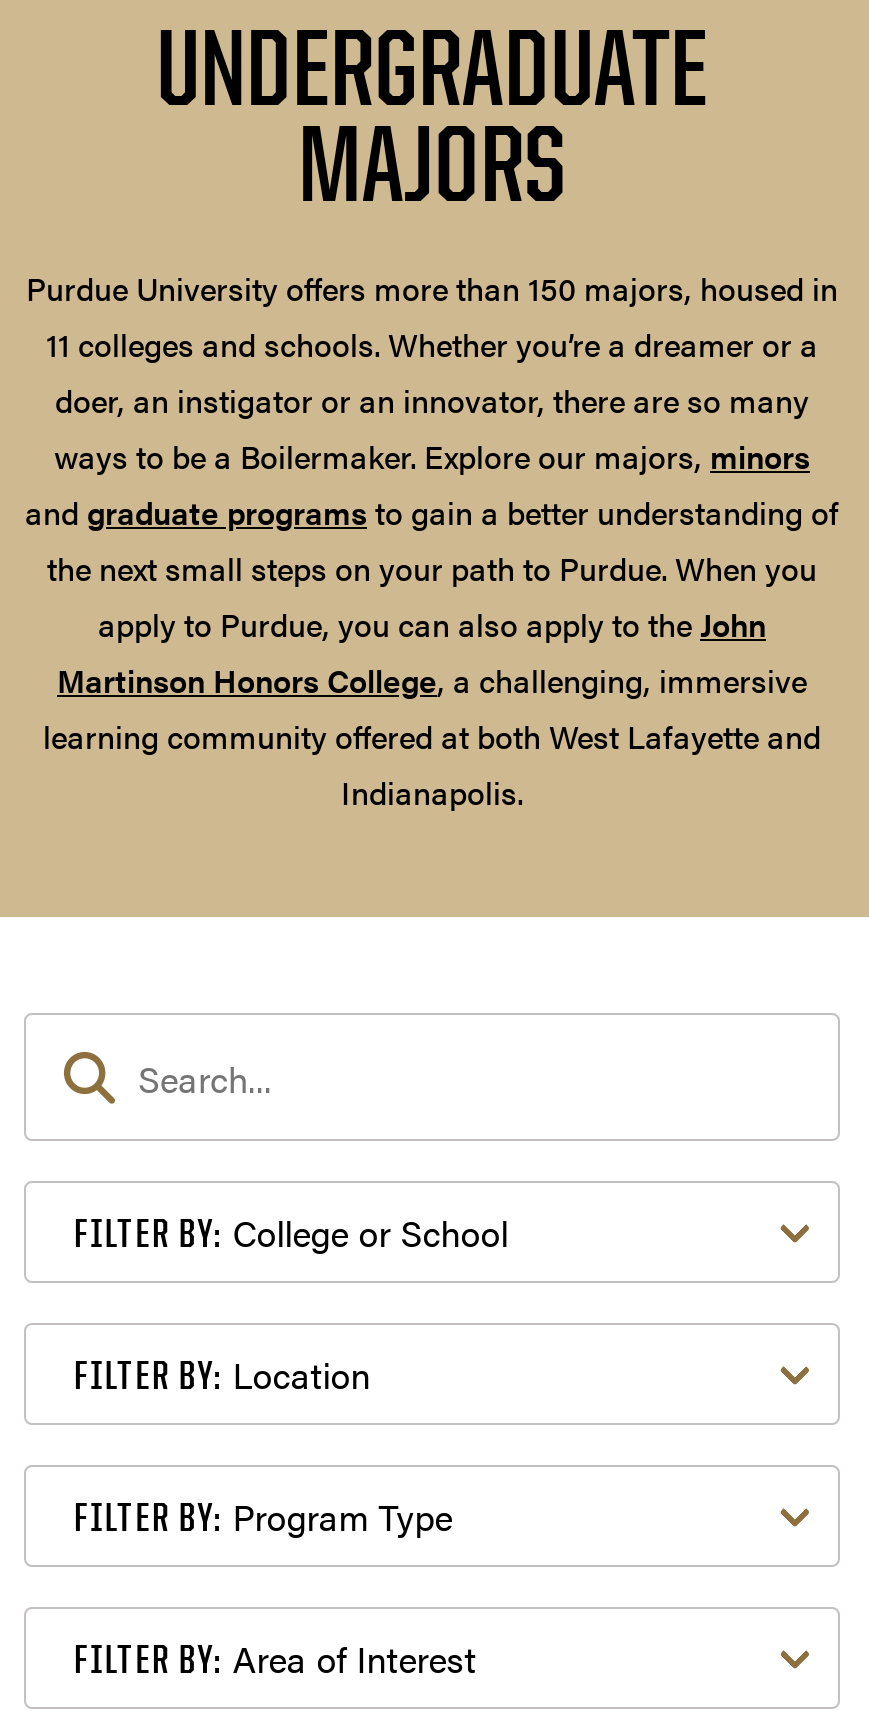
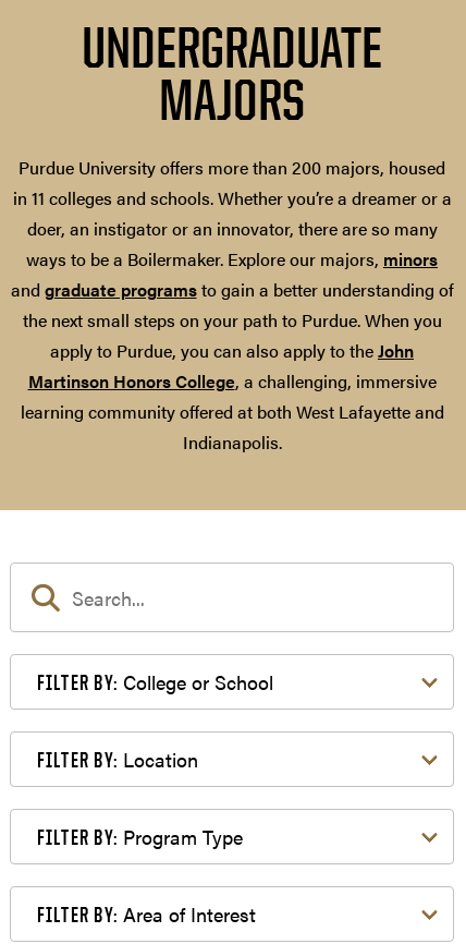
- Purdue University offers more than 150 majors, housed in
- 11 colleges and schools. Whether you’re a dreamer or a
+ Purdue University offers more than 200 majors, housed
+ in 11 colleges and schools. Whether you’re a dreamer or a
